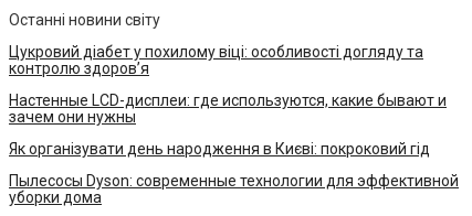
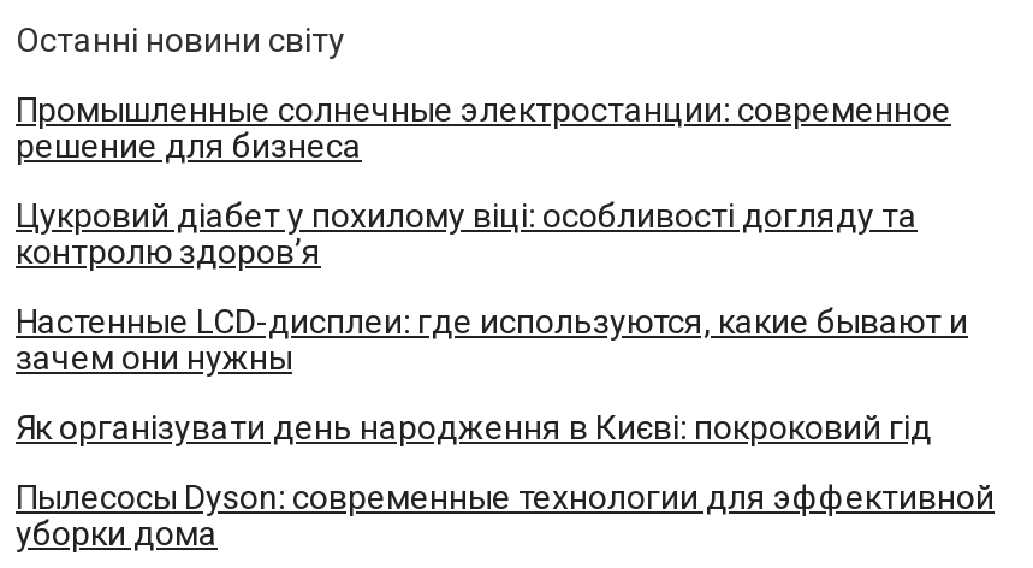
+ Промышленные солнечные электростанции: современное
+ решение для бизнеса
